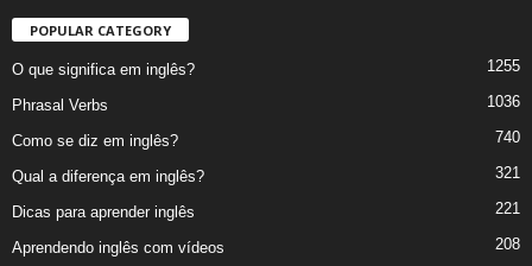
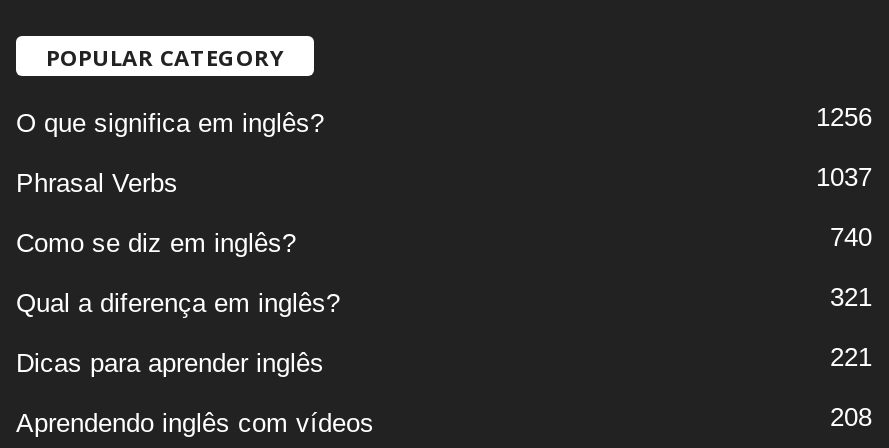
- 1255
+ 1256

- 1036
+ 1037
